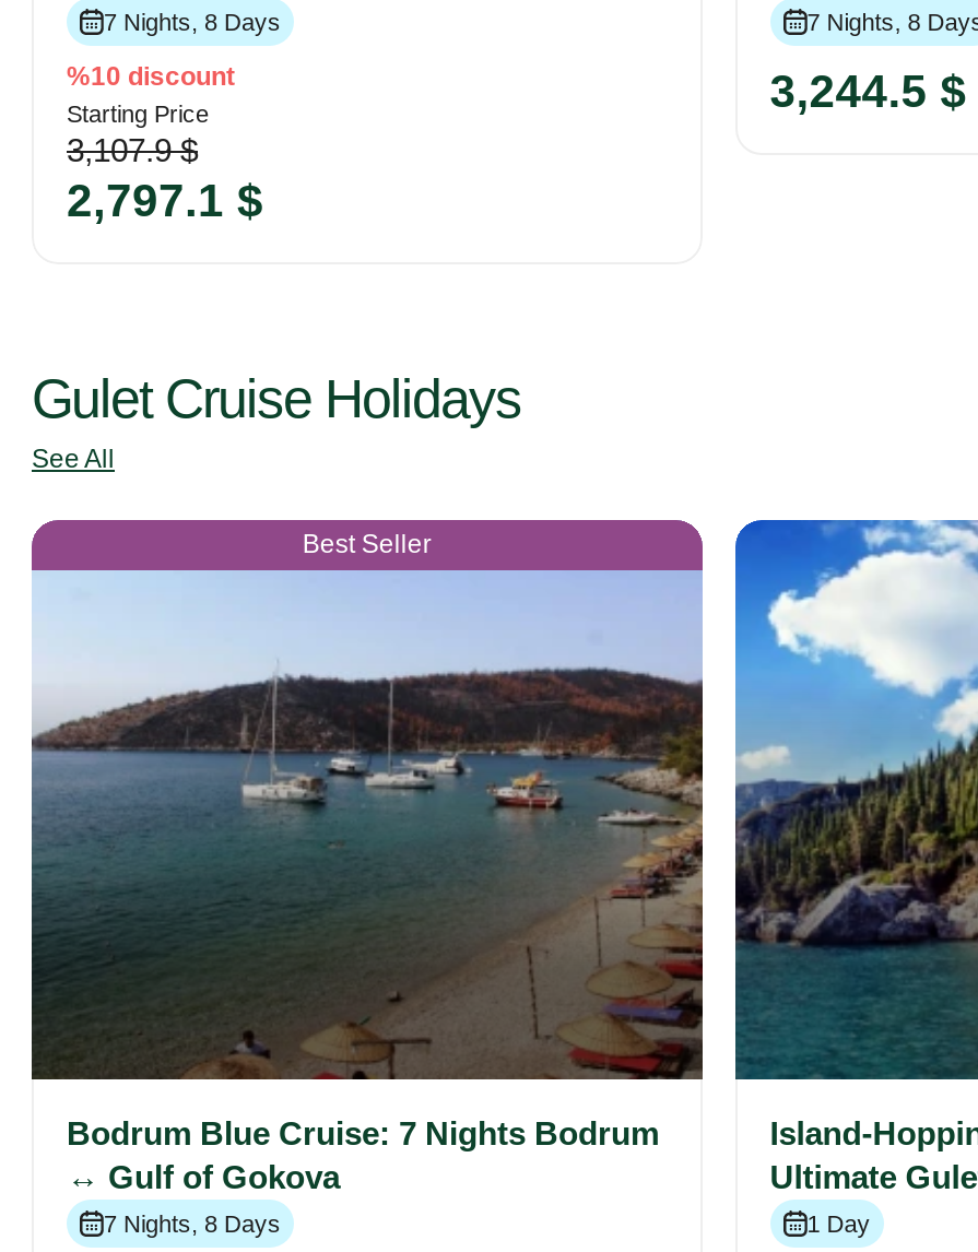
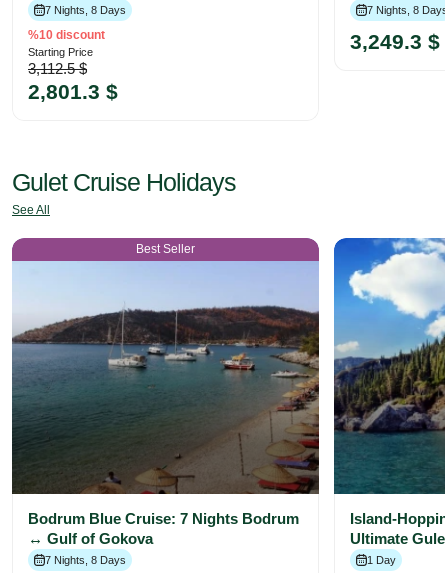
- 3,244.5 $
+ 3,249.3 $

- 3,107.9 $
+ 3,112.5 $

- 2,797.1 $
+ 2,801.3 $
